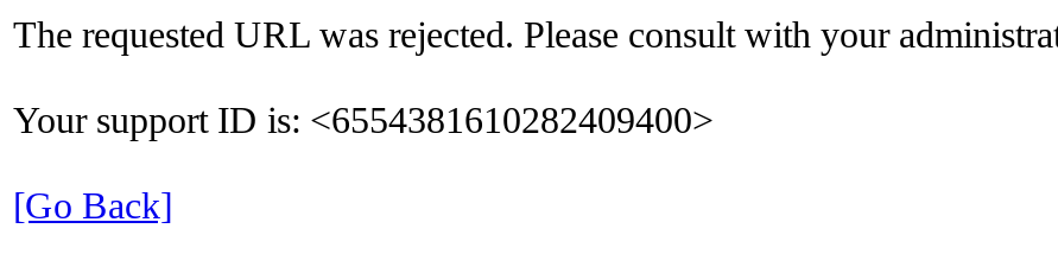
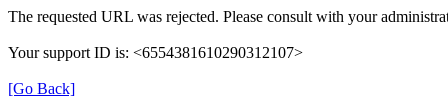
- Your support ID is: <6554381610282409400>
+ Your support ID is: <6554381610290312107>
